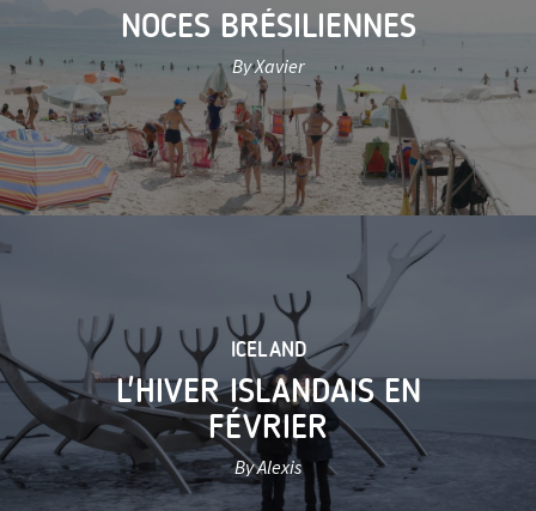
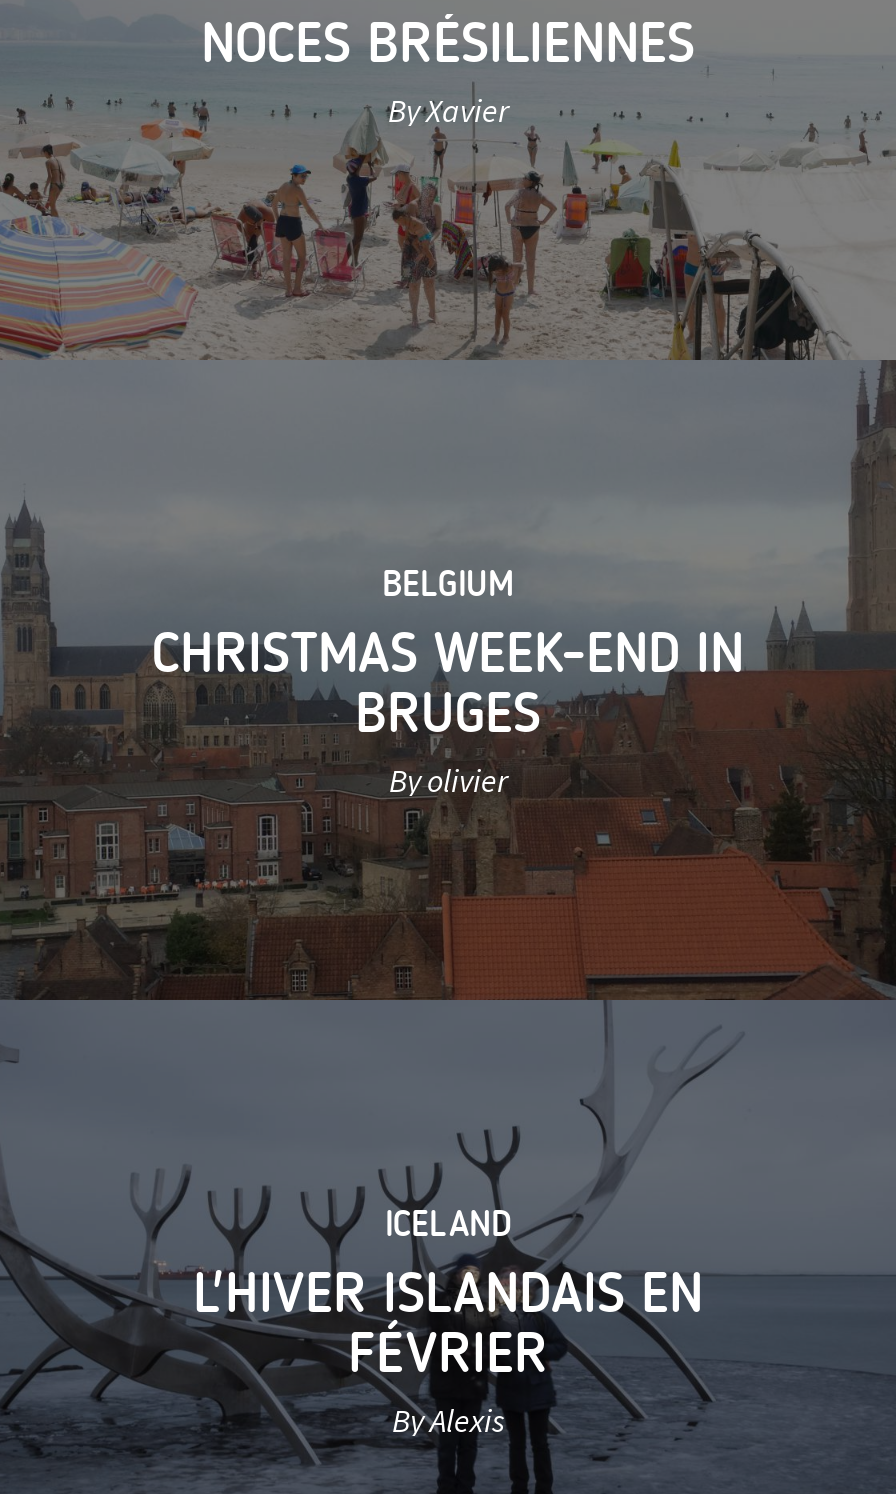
+ [image]
+ BELGIUM
+ CHRISTMAS WEEK-END IN
+ BRUGES
+ By olivier
